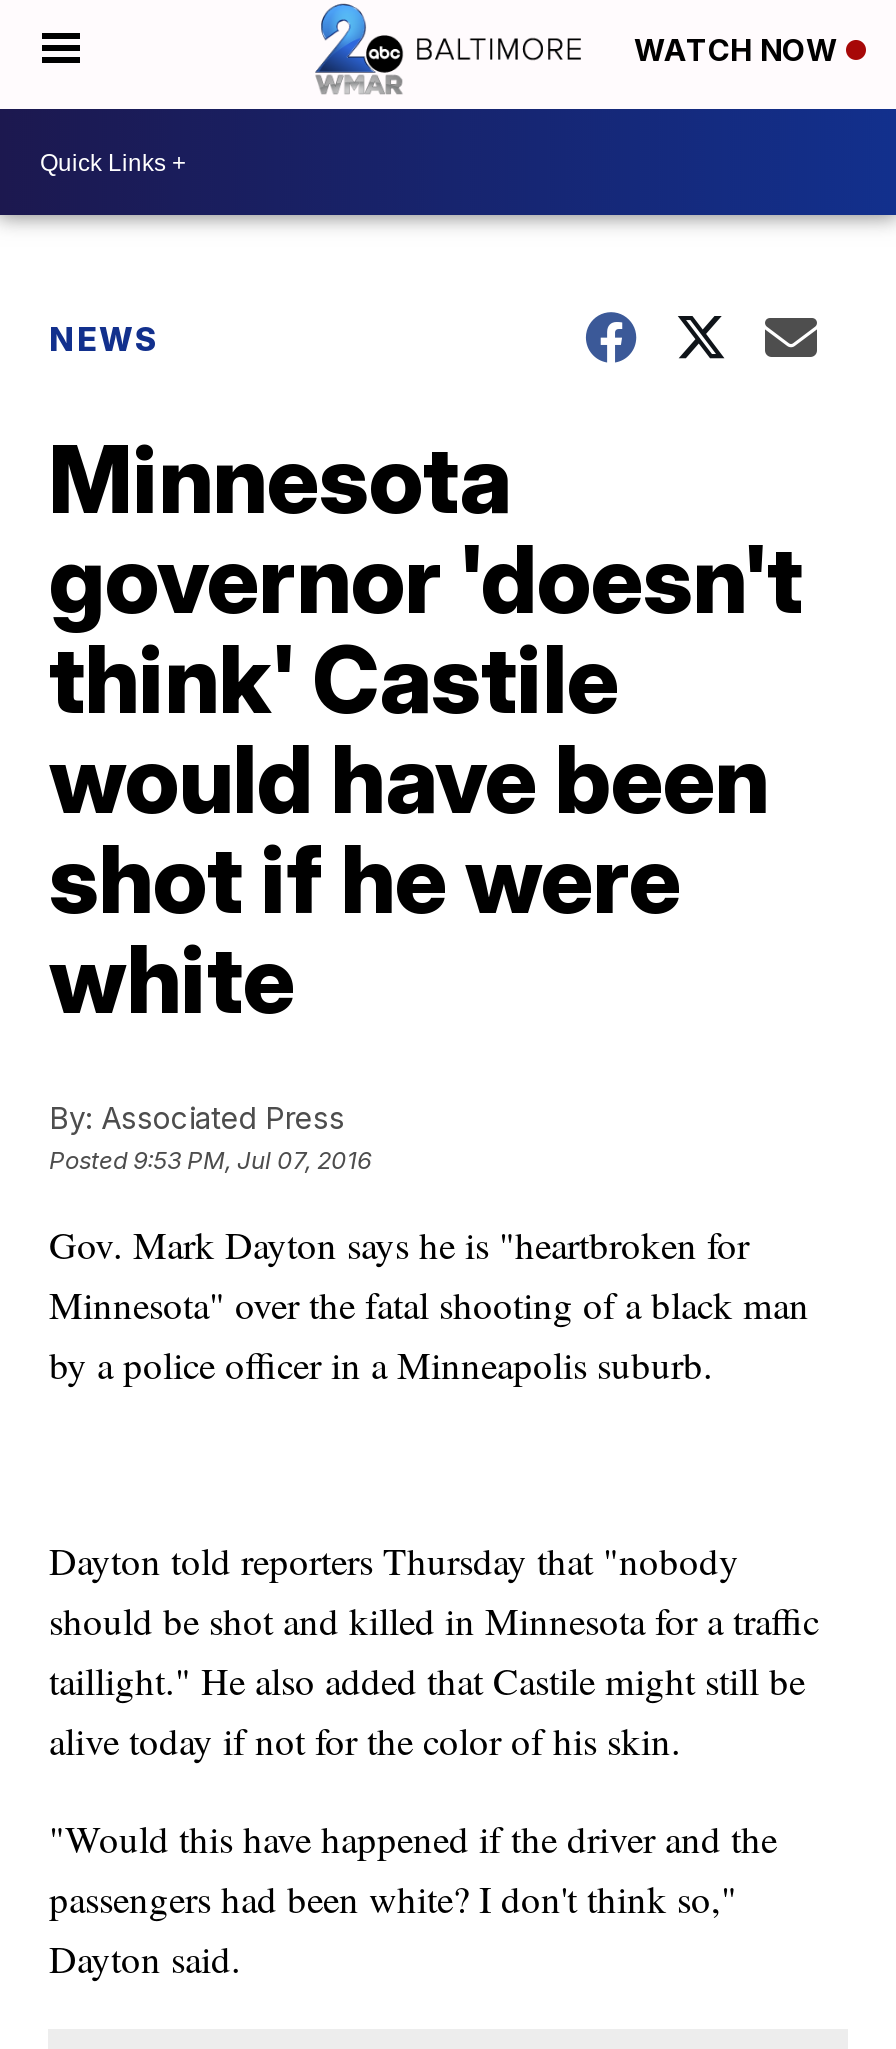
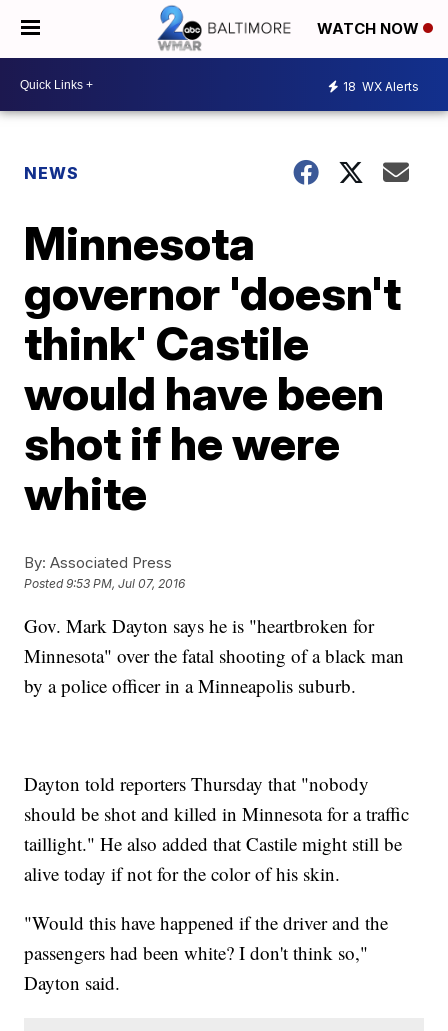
+ 18 WX Alerts
